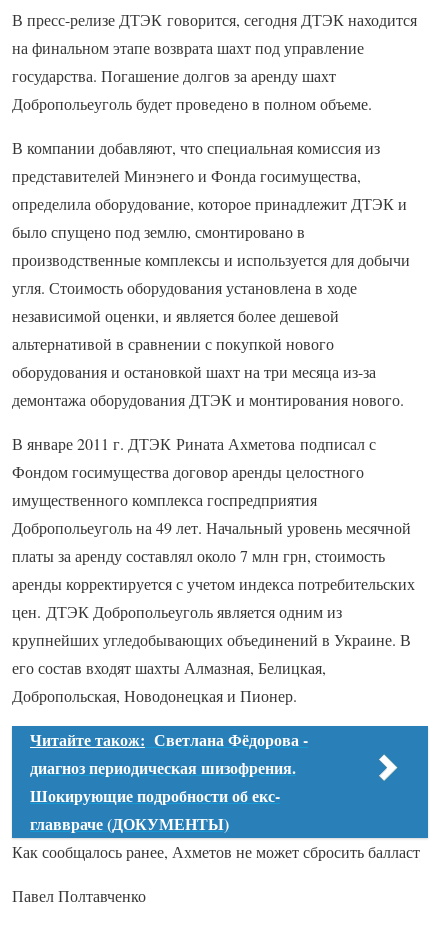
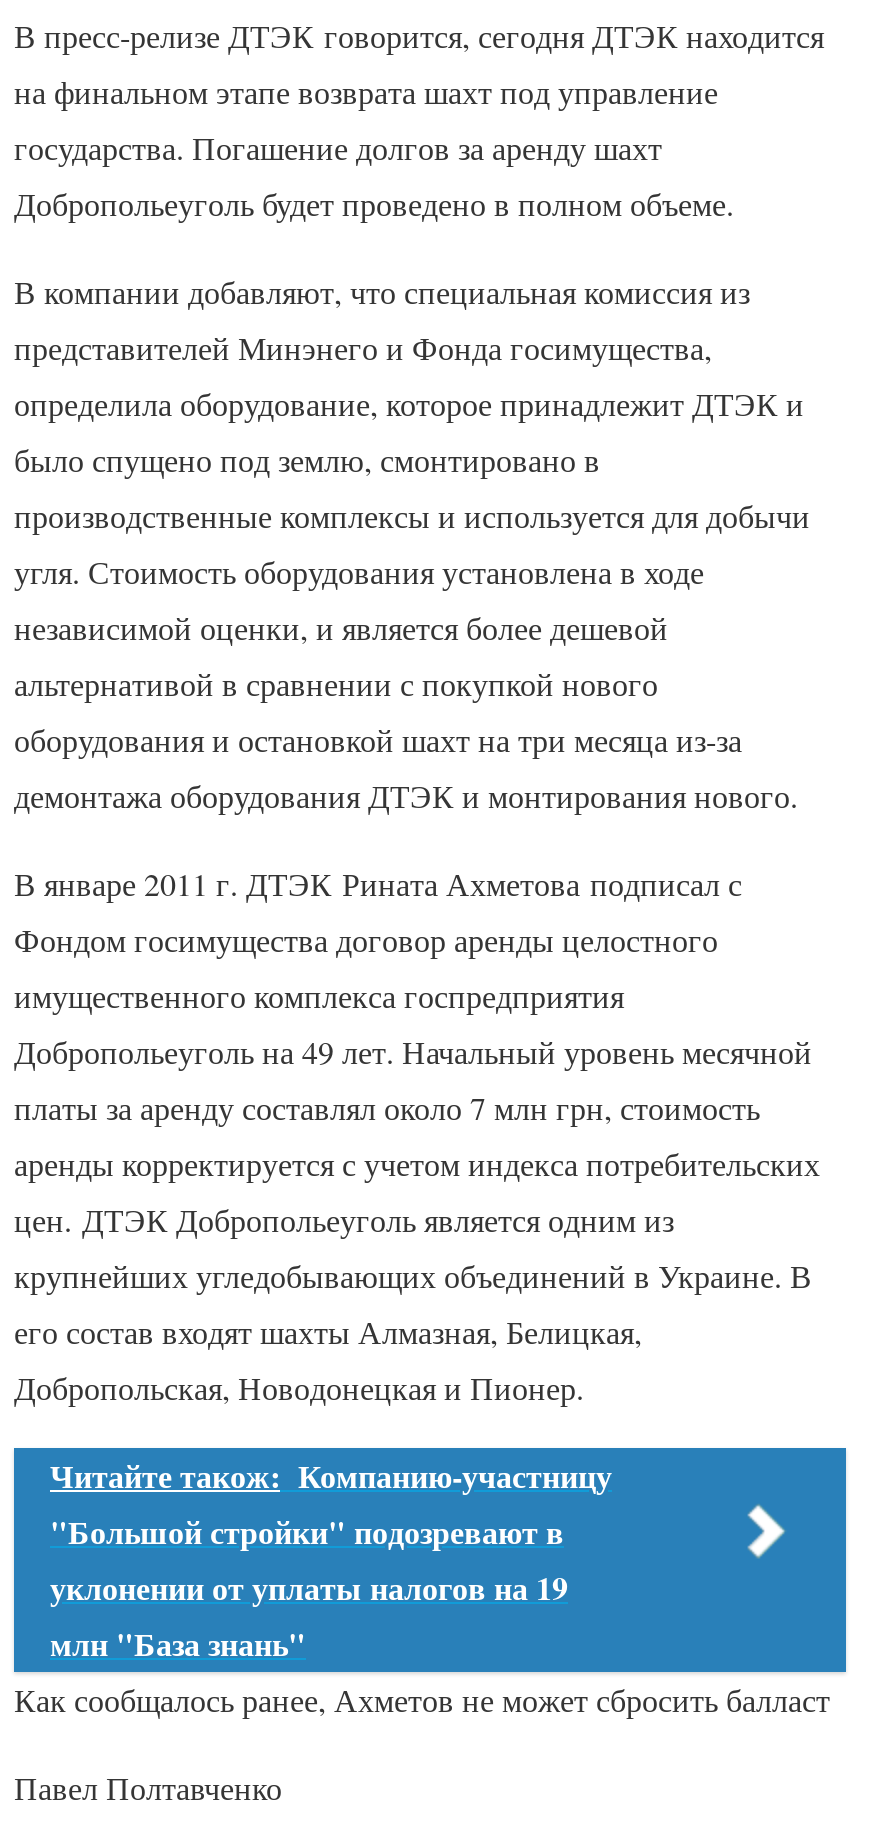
- Читайте також: Светлана Фёдорова -
- диагноз периодическая шизофрения.
- Шокирующие подробности об екс-
- главвраче (ДОКУМЕНТЫ)
+ Читайте також: Компанию-участницу
+ "Большой стройки" подозревают в
+ уклонении от уплаты налогов на 19
+ млн "База знань"
